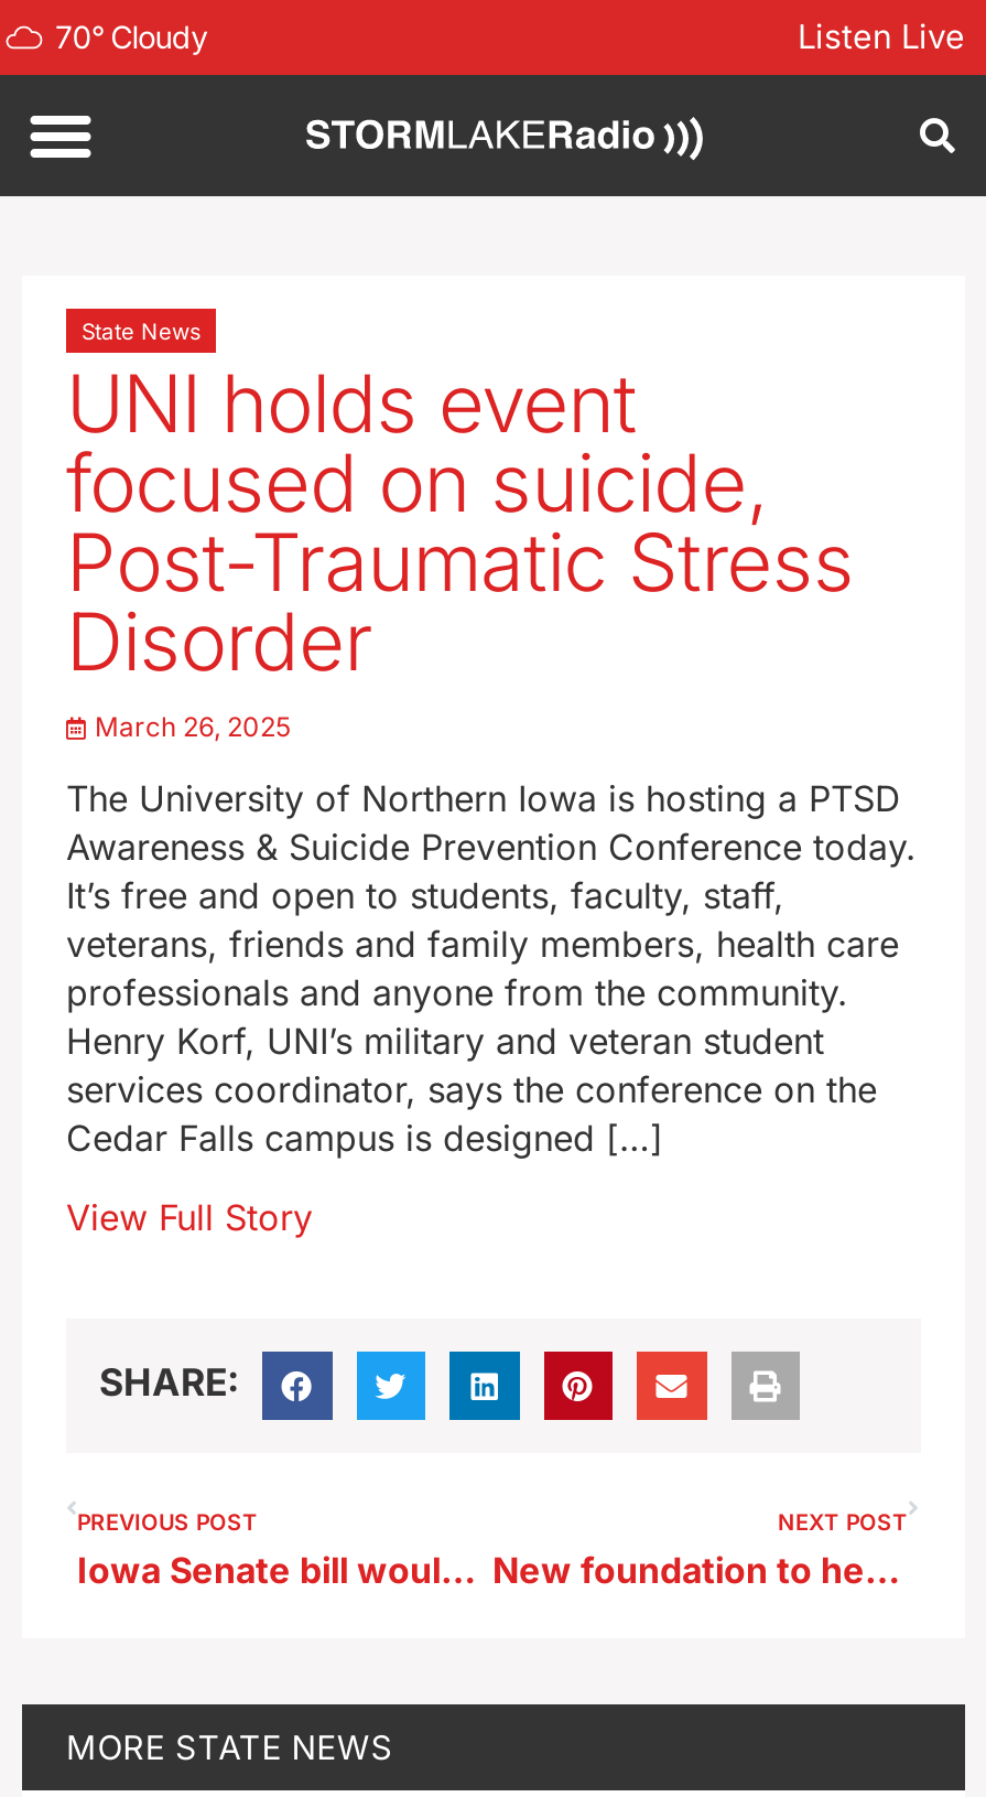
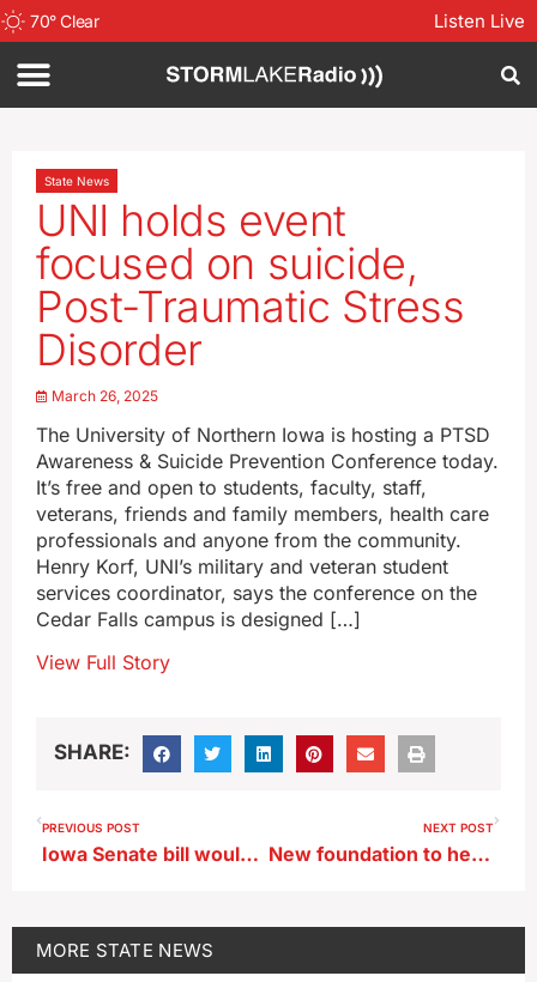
- 70° Cloudy
+ 70° Clear
